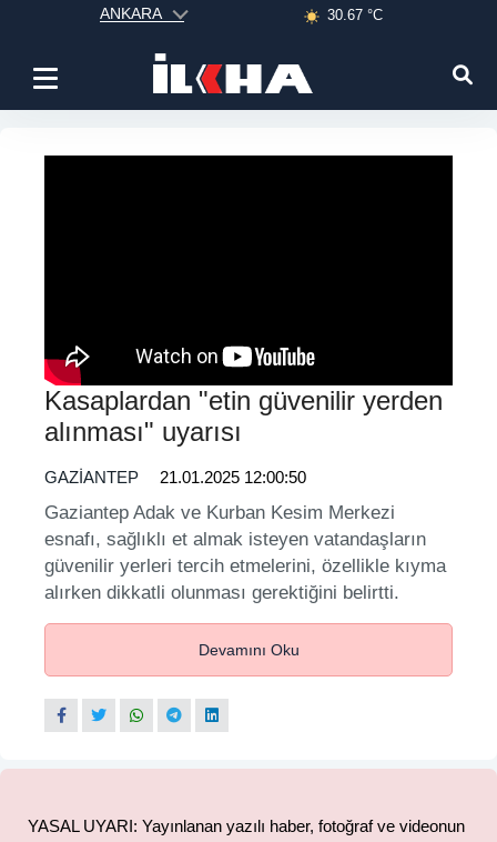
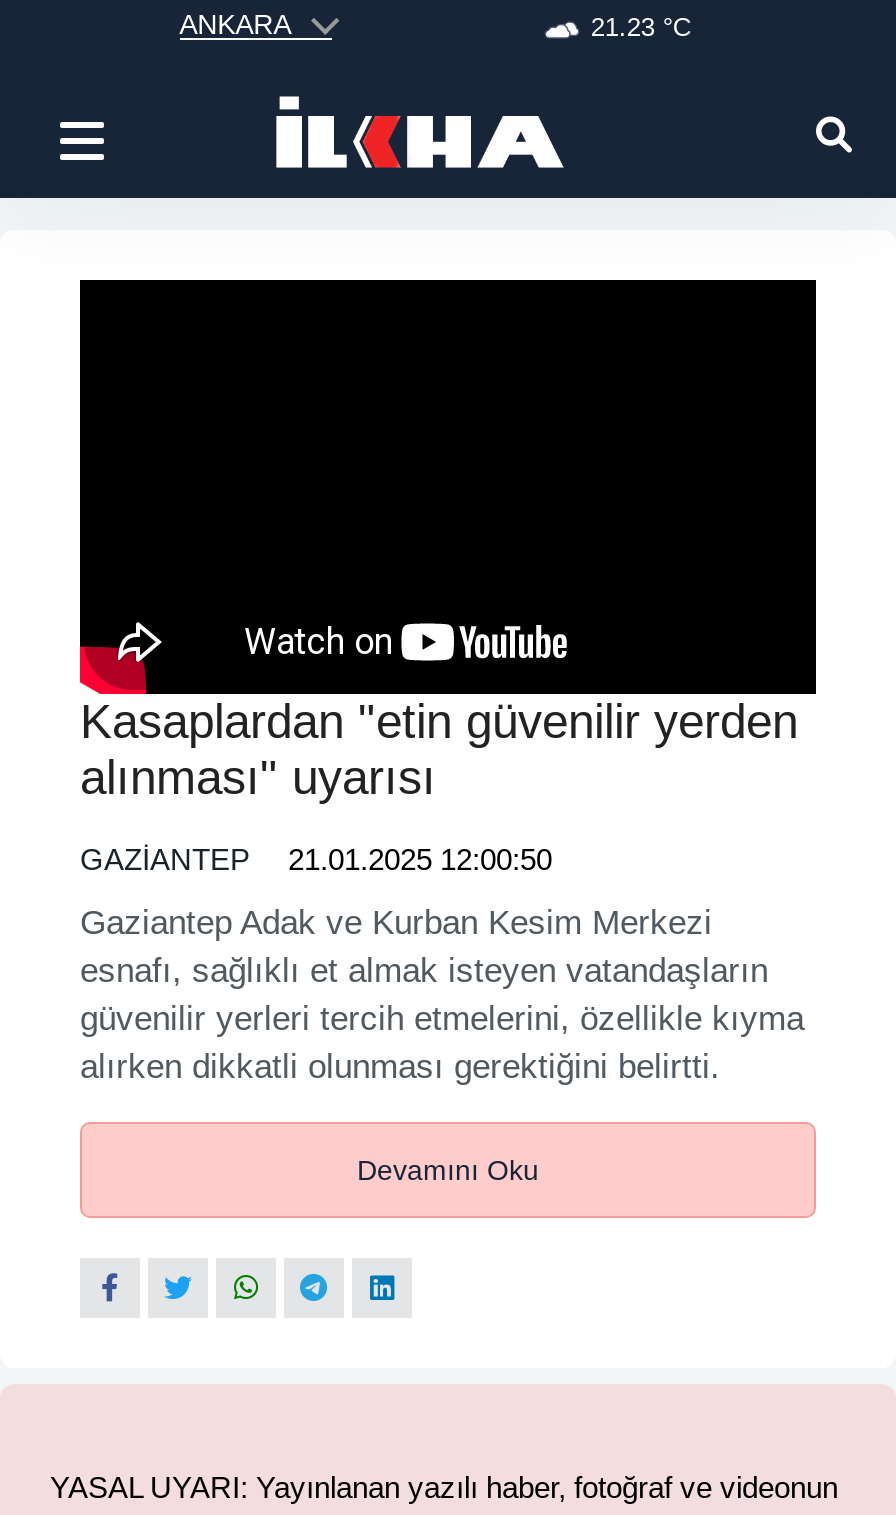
- 30.67 °C
+ 21.23 °C
